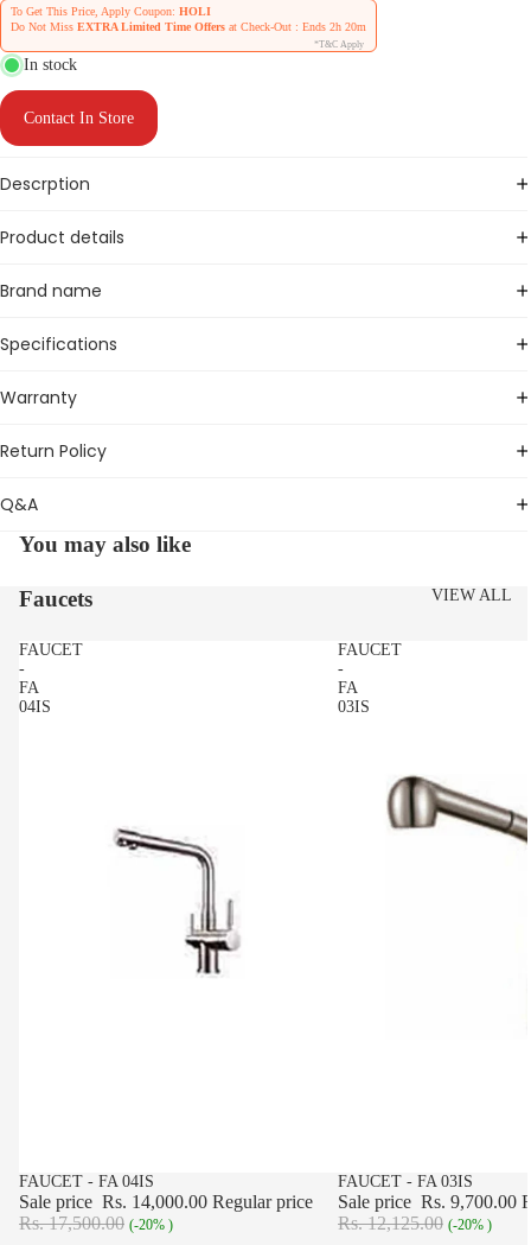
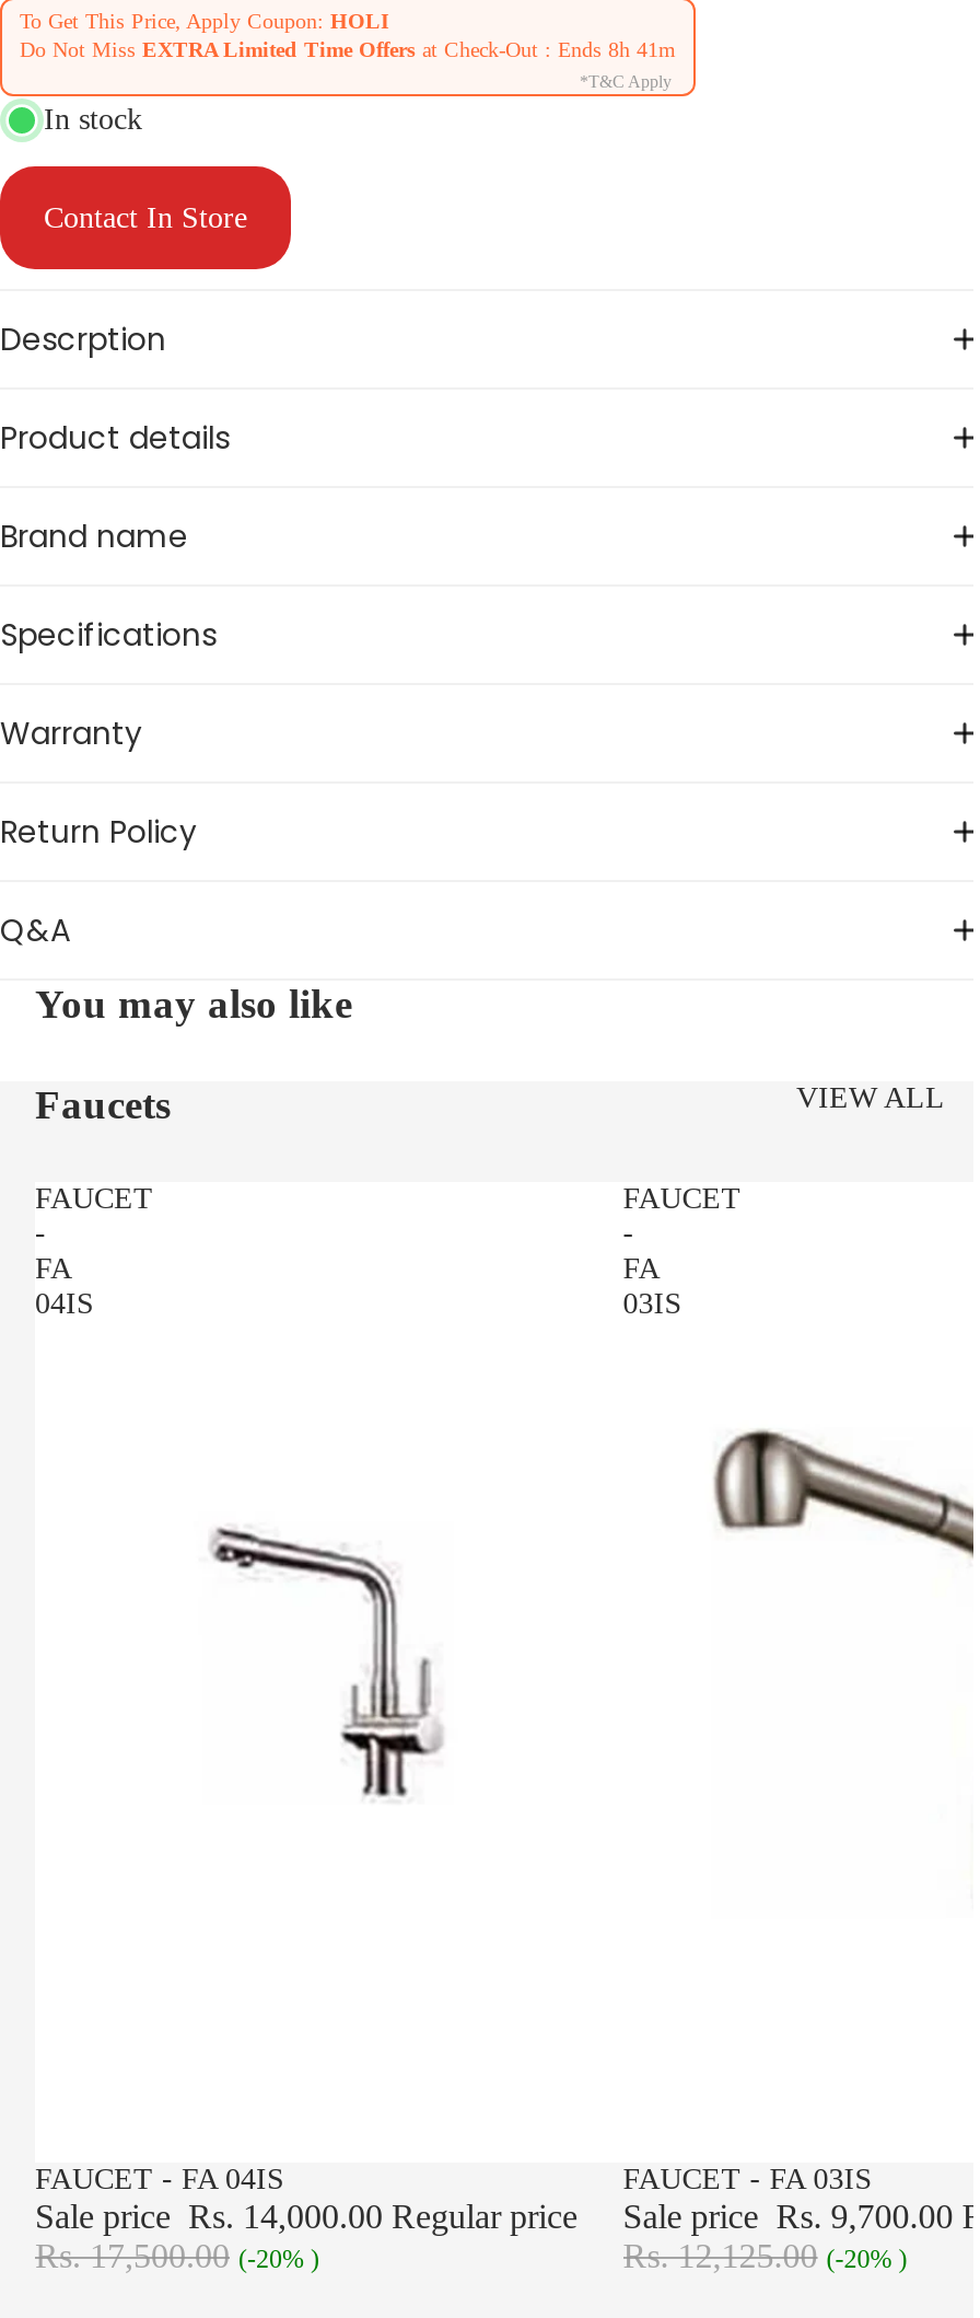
- Do Not Miss EXTRA Limited Time Offers at Check-Out : Ends 2h 20m
+ Do Not Miss EXTRA Limited Time Offers at Check-Out : Ends 8h 41m
